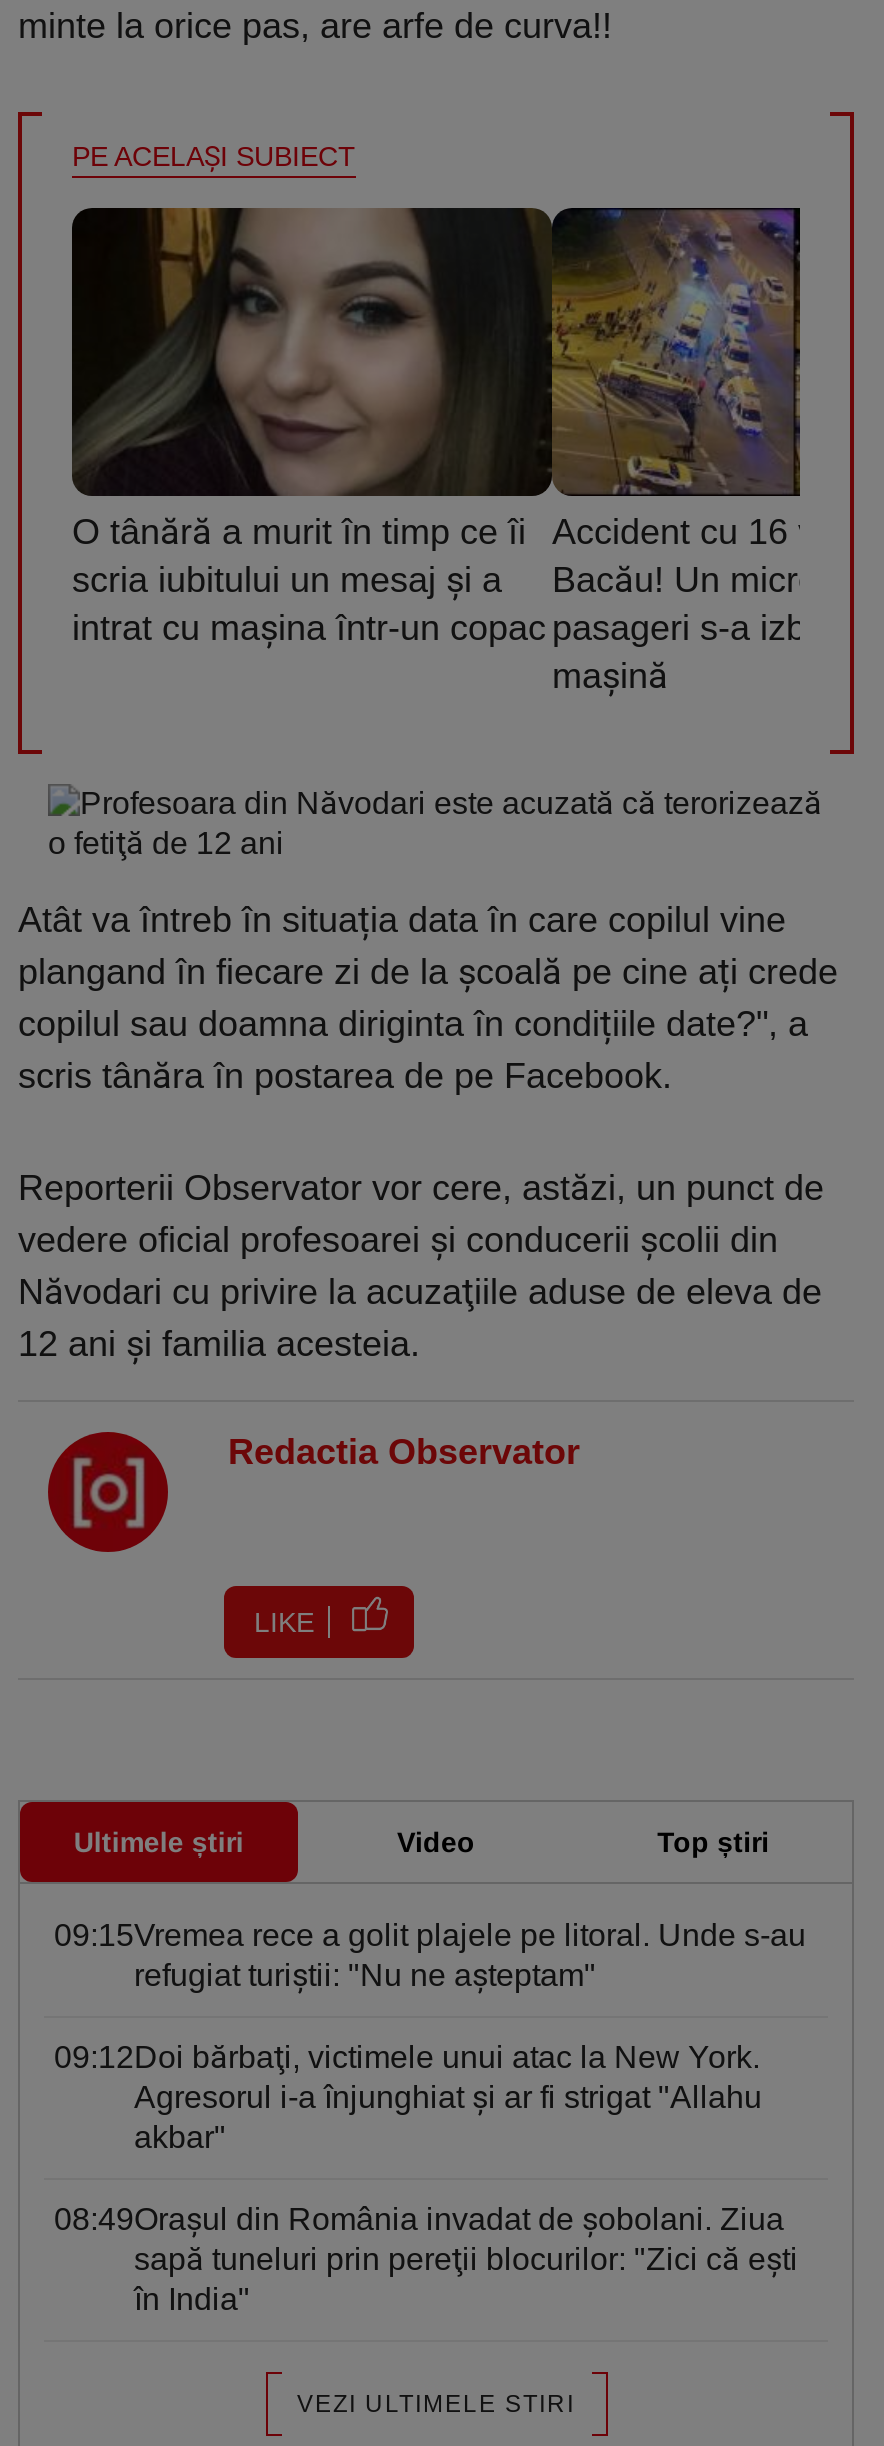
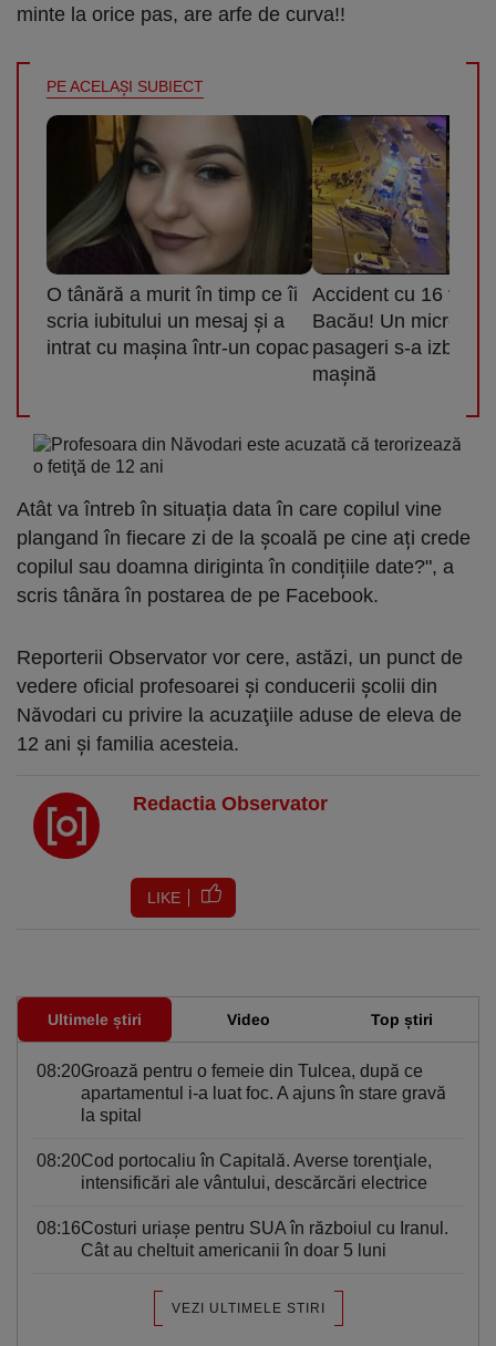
- 09:15Vremea rece a golit plajele pe litoral. Unde s-au
- refugiat turiștii: "Nu ne aşteptam"
+ 08:20Groază pentru o femeie din Tulcea, după ce
+ apartamentul i-a luat foc. A ajuns în stare gravă
+ la spital

- 09:12Doi bărbaţi, victimele unui atac la New York.
- Agresorul i-a înjunghiat şi ar fi strigat "Allahu
- akbar"
+ 08:20Cod portocaliu în Capitală. Averse torenţiale,
+ intensificări ale vântului, descărcări electrice

- 08:49Oraşul din România invadat de şobolani. Ziua
- sapă tuneluri prin pereţii blocurilor: "Zici că eşti
- în India"
+ 08:16Costuri uriaşe pentru SUA în războiul cu Iranul.
+ Cât au cheltuit americanii în doar 5 luni
